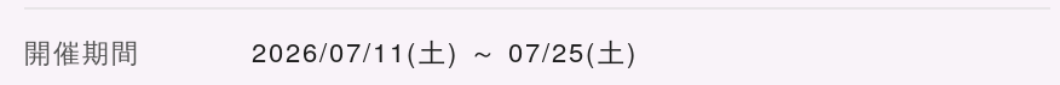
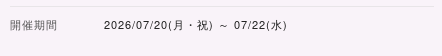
- 2026/07/11(土) ～ 07/25(土)
+ 2026/07/20(月・祝) ～ 07/22(水)
